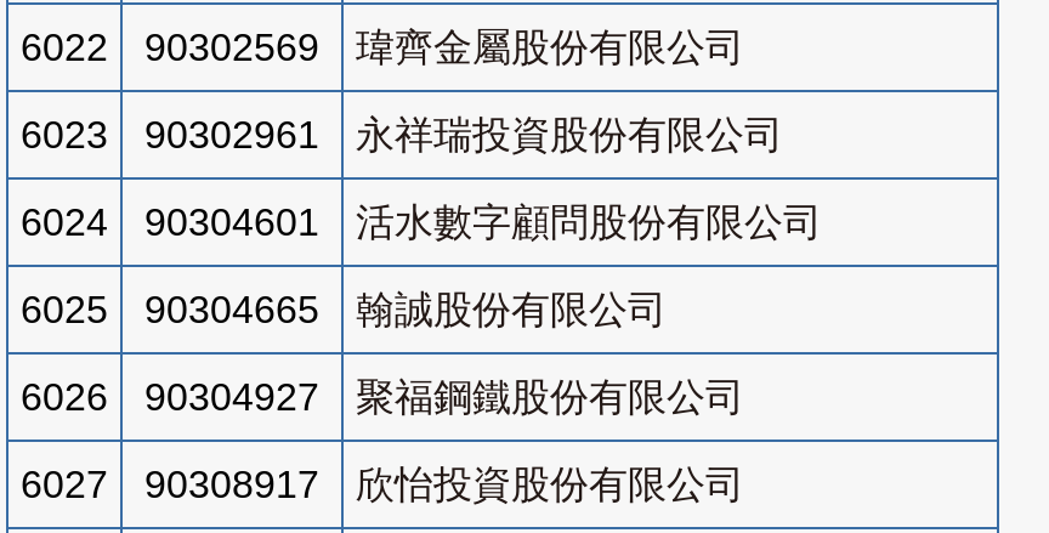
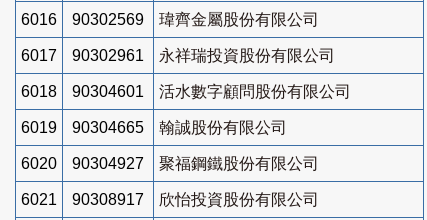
- 6022 90302569 瑋齊金屬股份有限公司
+ 6016 90302569 瑋齊金屬股份有限公司

- 6023 90302961 永祥瑞投資股份有限公司
+ 6017 90302961 永祥瑞投資股份有限公司

- 6024 90304601 活水數字顧問股份有限公司
+ 6018 90304601 活水數字顧問股份有限公司

- 6025 90304665 翰誠股份有限公司
+ 6019 90304665 翰誠股份有限公司

- 6026 90304927 聚福鋼鐵股份有限公司
+ 6020 90304927 聚福鋼鐵股份有限公司

- 6027 90308917 欣怡投資股份有限公司
+ 6021 90308917 欣怡投資股份有限公司
